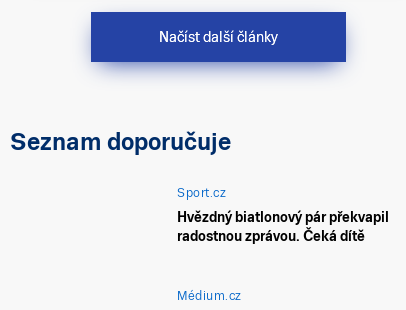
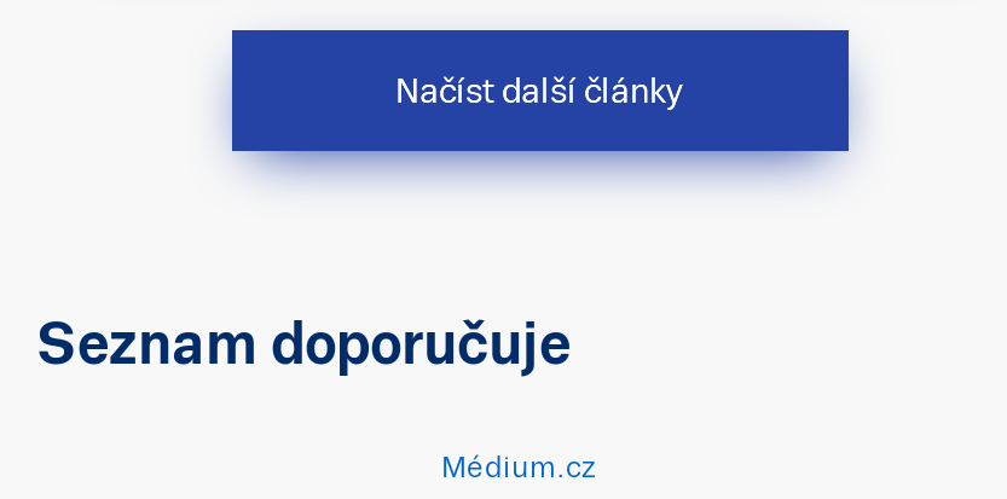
- Sport.cz
- Hvězdný biatlonový pár překvapil
- radostnou zprávou. Čeká dítě
